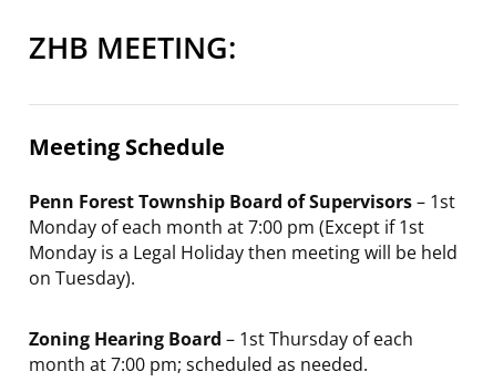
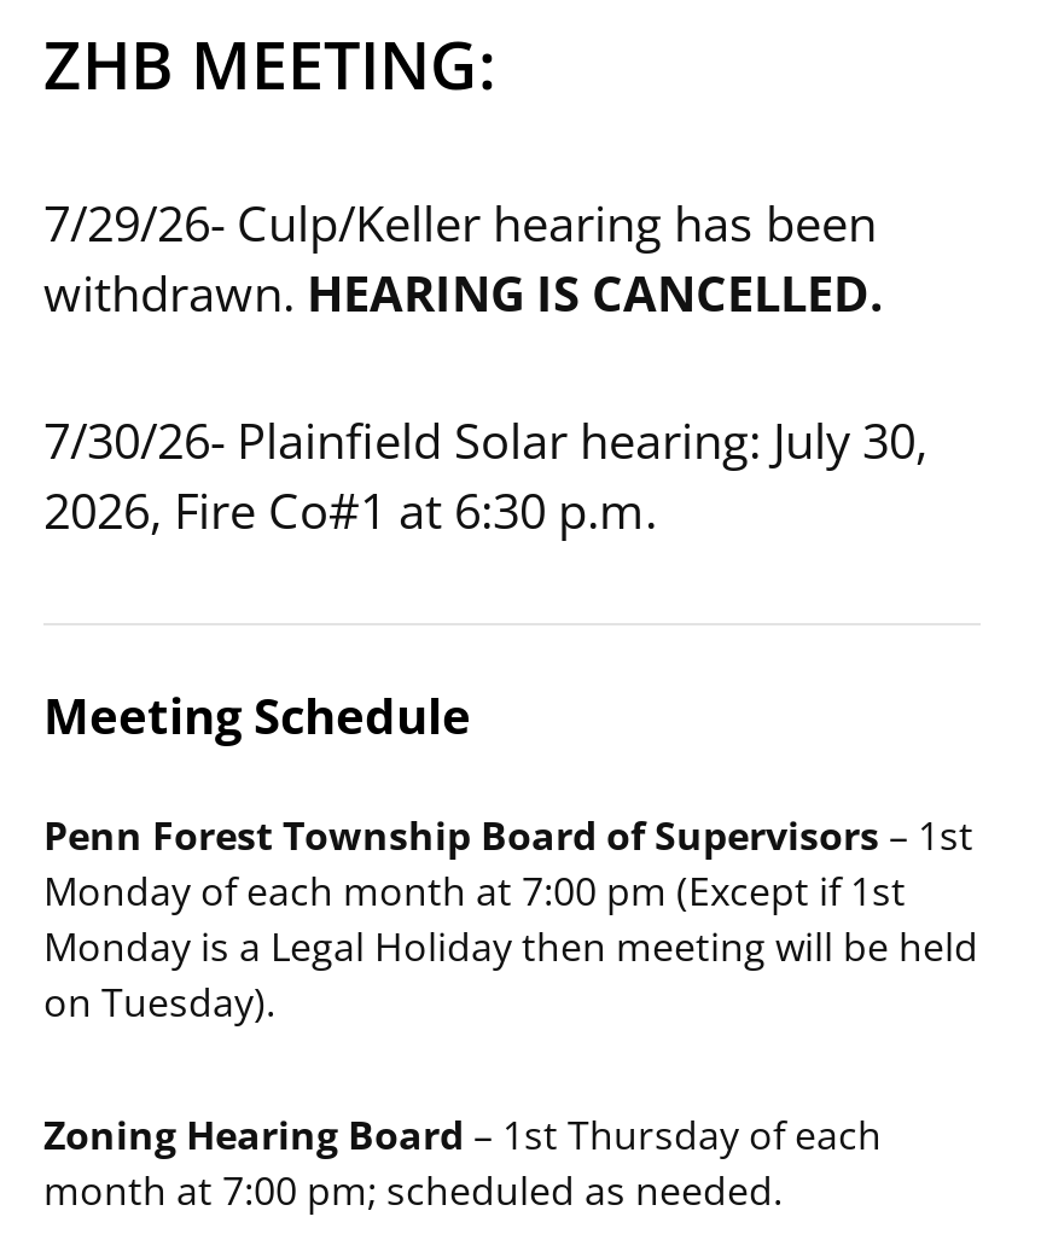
+ 7/29/26- Culp/Keller hearing has been
+ withdrawn. HEARING IS CANCELLED.
+ 7/30/26- Plainfield Solar hearing: July 30,
+ 2026, Fire Co#1 at 6:30 p.m.
